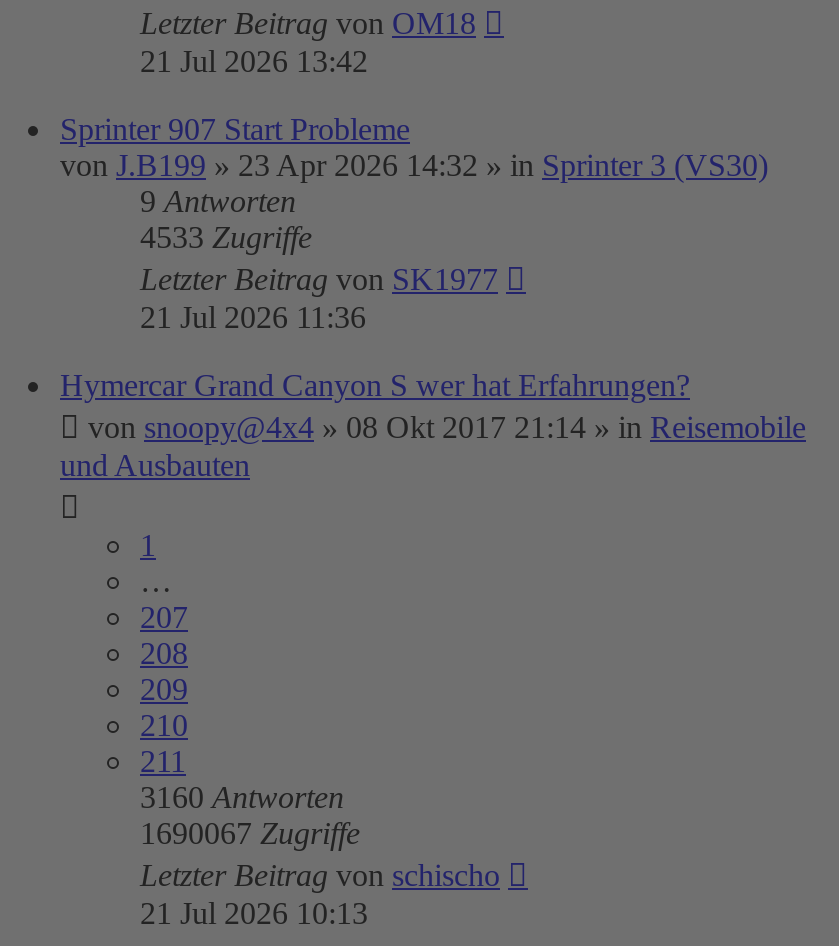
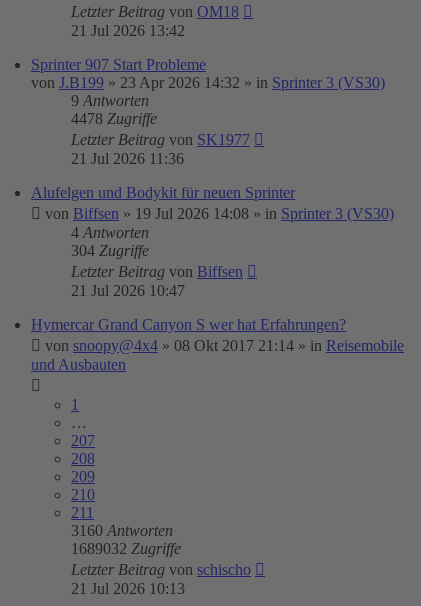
- 4533 Zugriffe
+ 4478 Zugriffe

+ Alufelgen und Bodykit für neuen Sprinter
+ von Biffsen» 19 Jul 2026 14:08» in Sprinter 3 (VS30)
+ 4 Antworten
+ 304 Zugriffe
+ Letzter Beitrag von Biffsen
+ 21 Jul 2026 10:47

- 1690067 Zugriffe
+ 1689032 Zugriffe
